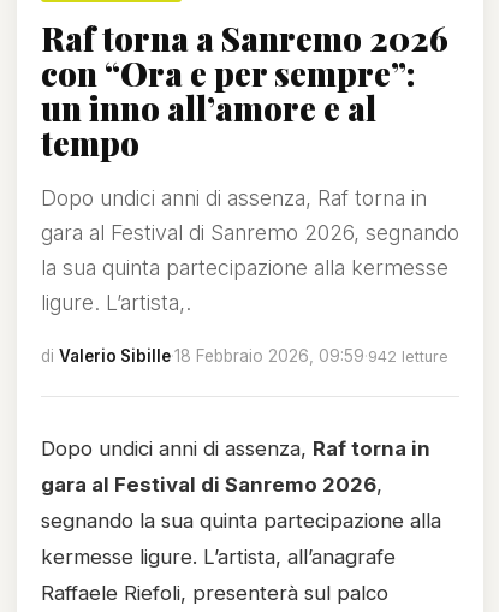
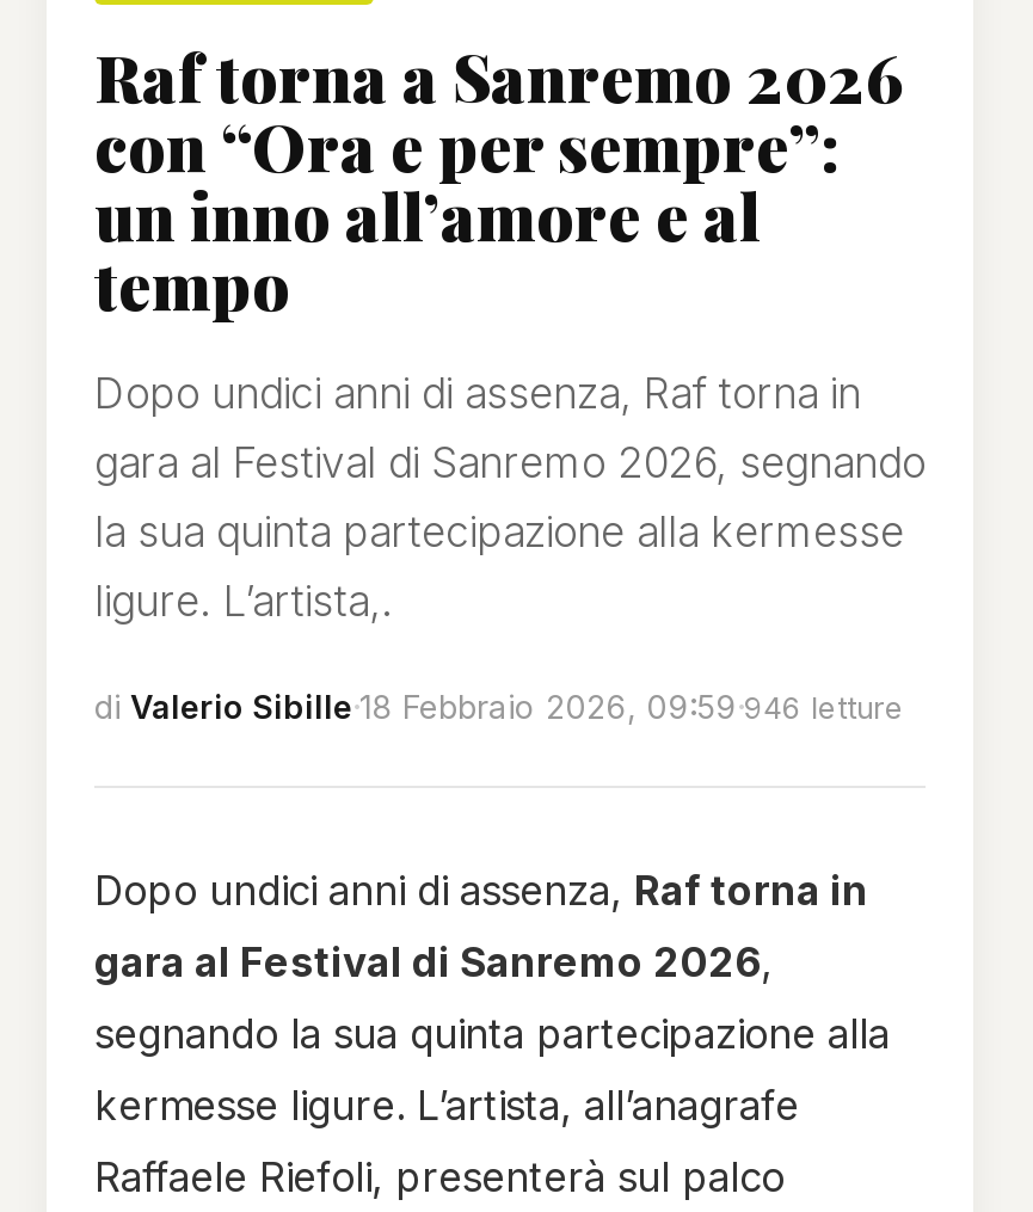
- di Valerio Sibille · 18 Febbraio 2026, 09:59 · 942 letture
+ di Valerio Sibille · 18 Febbraio 2026, 09:59 · 946 letture
